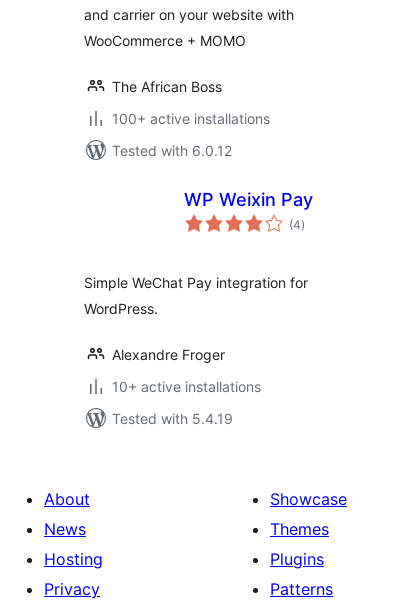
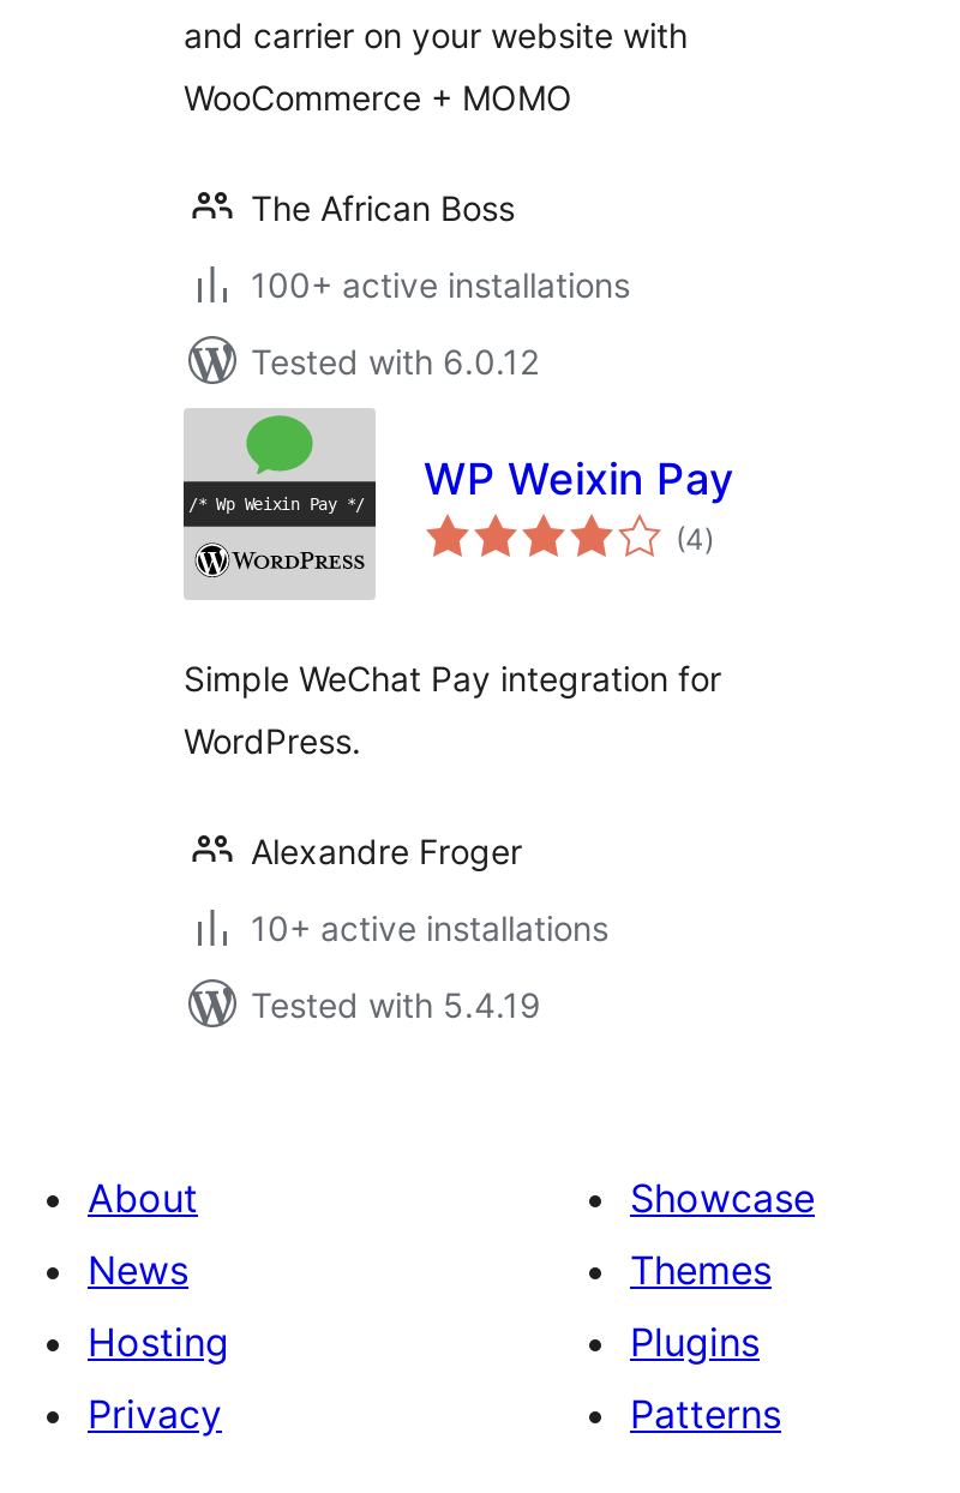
+ [image]
